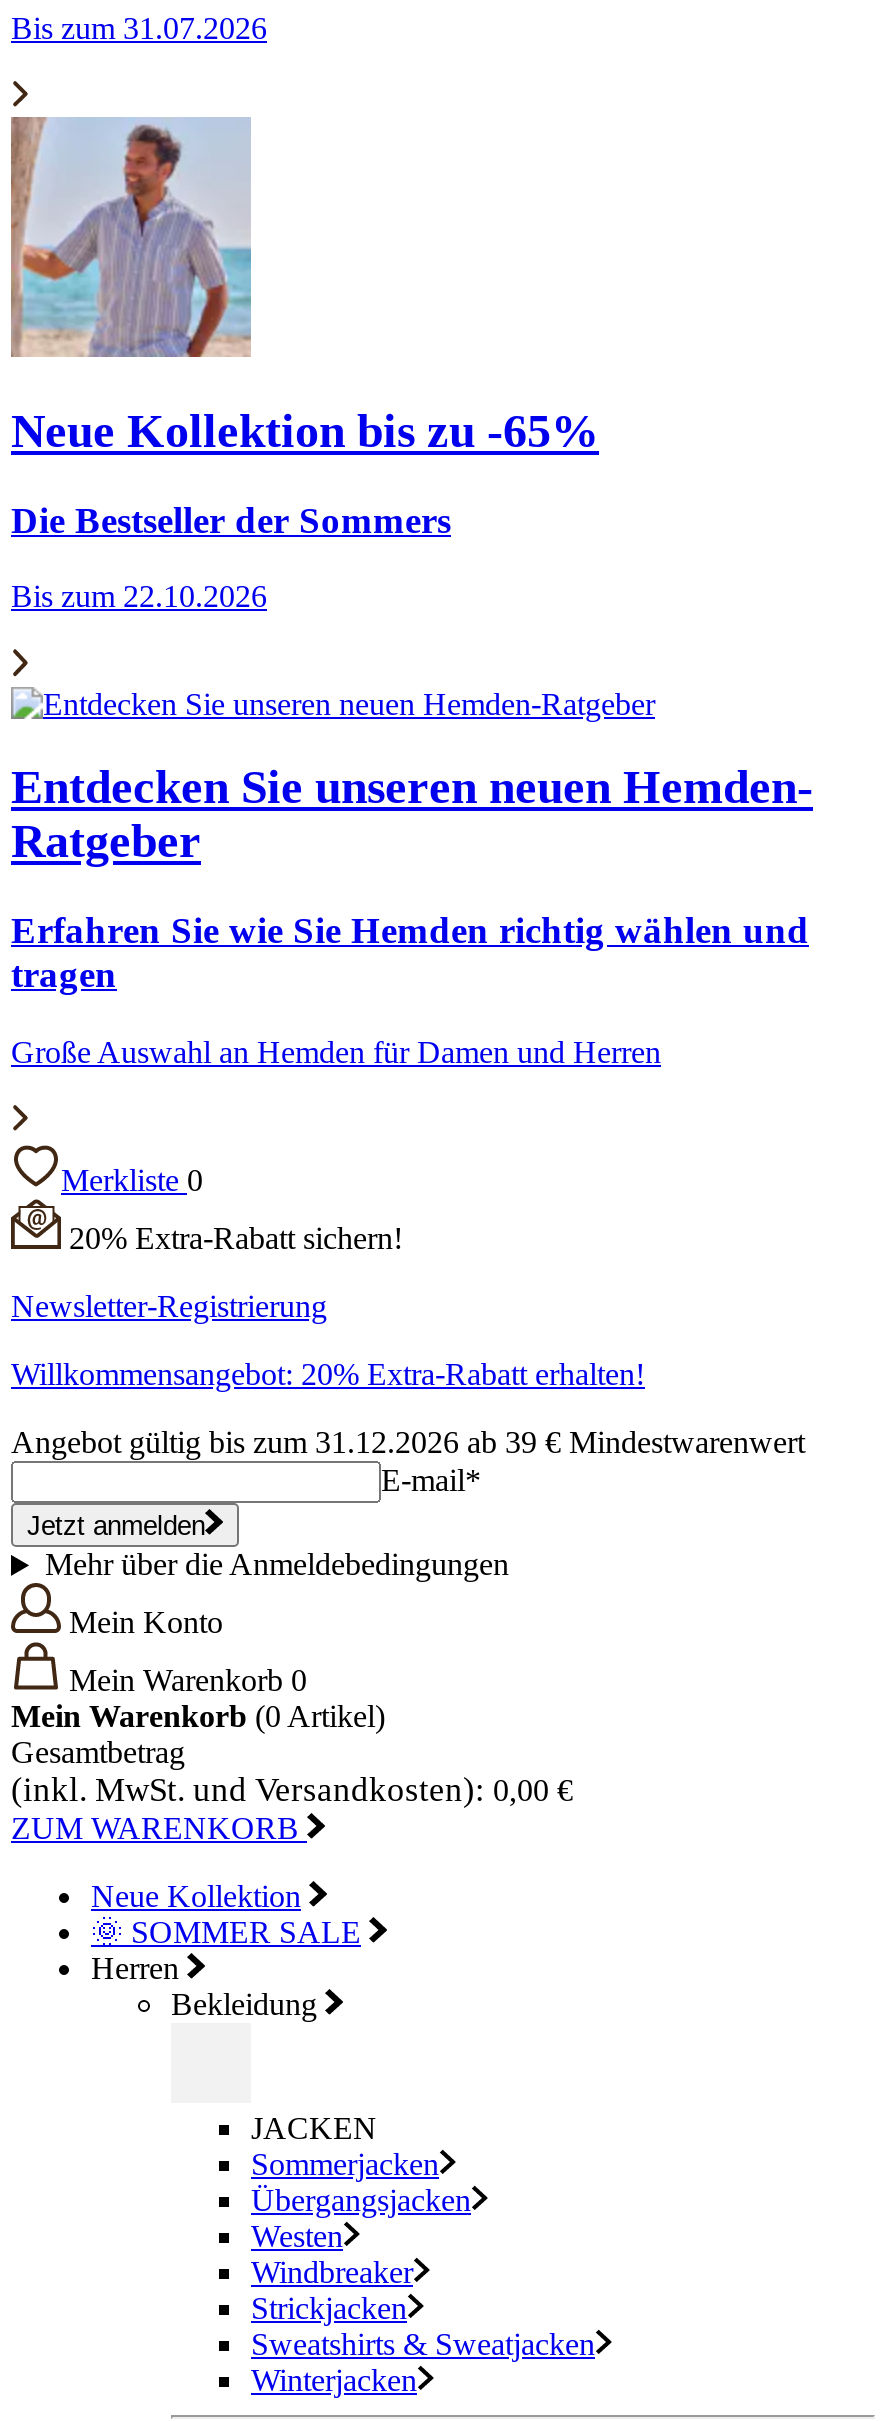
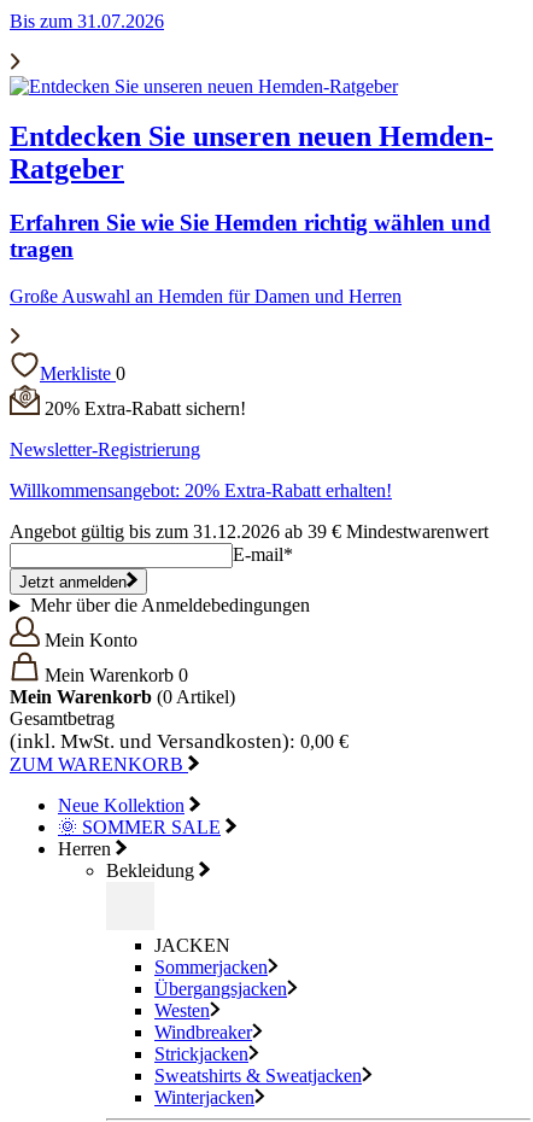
- [image]
- Neue Kollektion bis zu -65%
- Die Bestseller der Sommers
- Bis zum 22.10.2026
